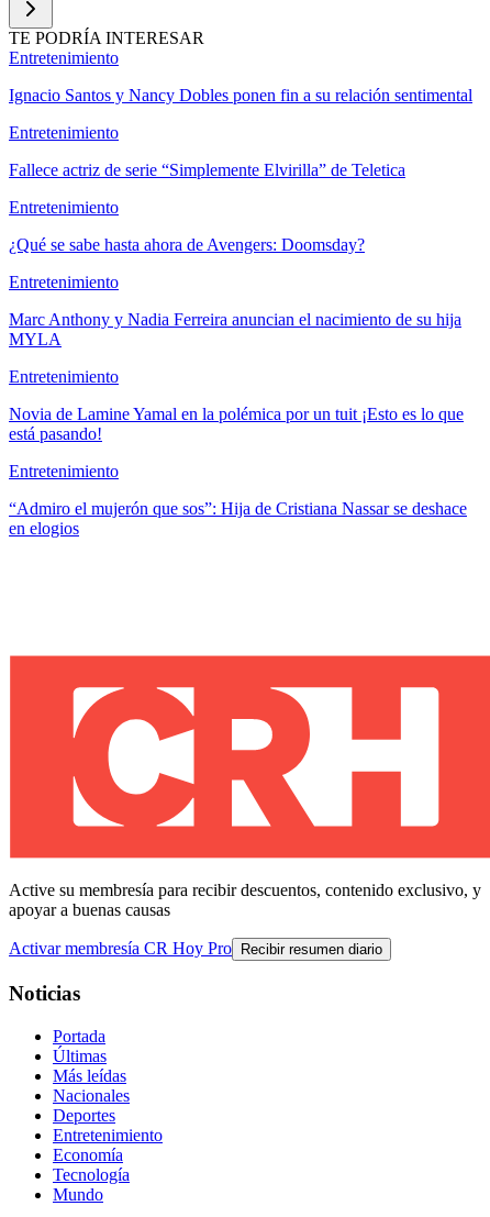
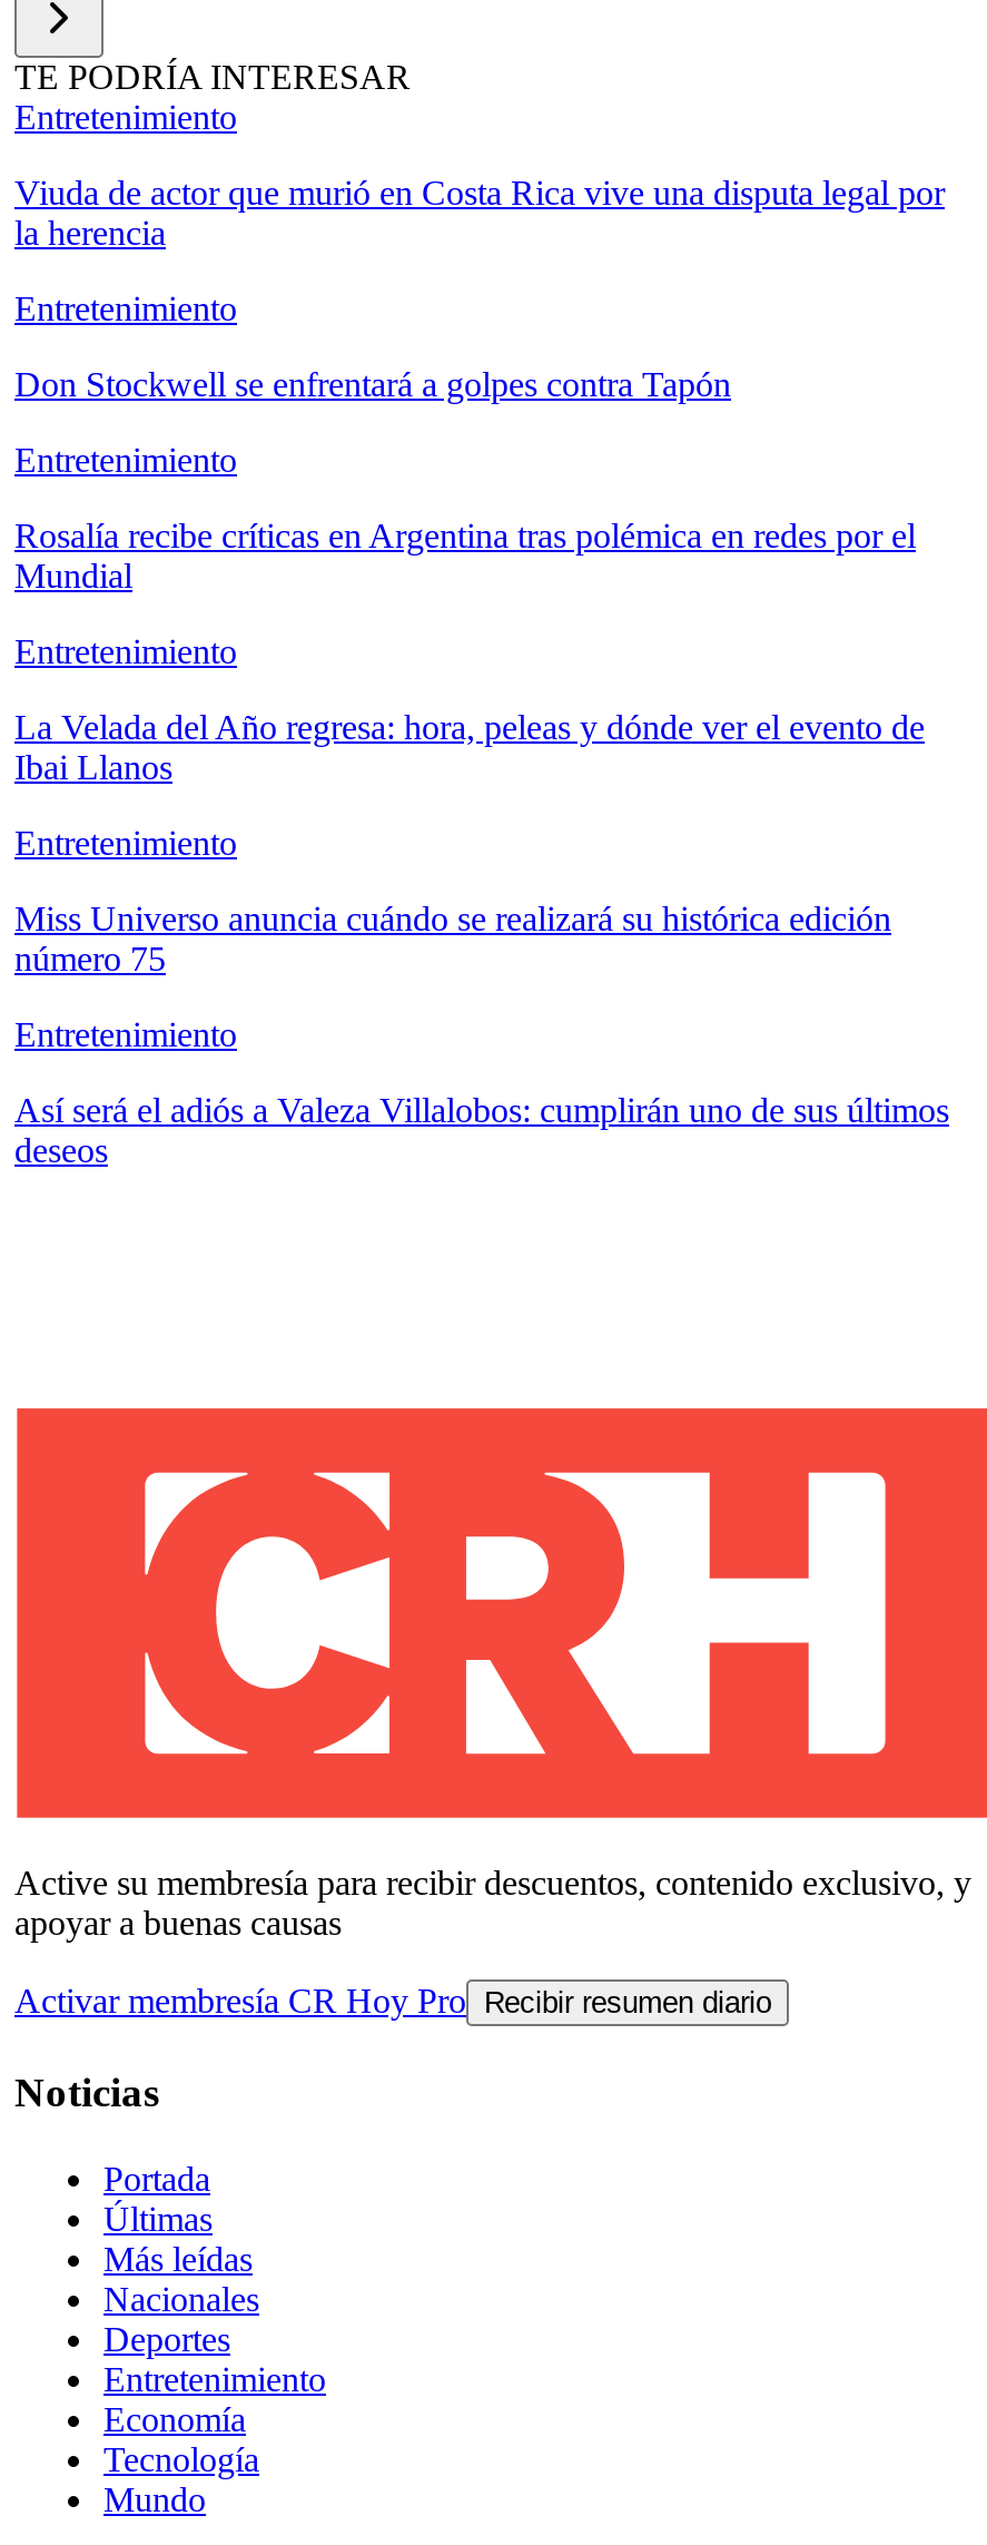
- Ignacio Santos y Nancy Dobles ponen fin a su relación sentimental
+ Viuda de actor que murió en Costa Rica vive una disputa legal por
+ la herencia

- Fallece actriz de serie “Simplemente Elvirilla” de Teletica
+ Don Stockwell se enfrentará a golpes contra Tapón

- ¿Qué se sabe hasta ahora de Avengers: Doomsday?
+ Rosalía recibe críticas en Argentina tras polémica en redes por el
+ Mundial

- Marc Anthony y Nadia Ferreira anuncian el nacimiento de su hija
- MYLA
+ La Velada del Año regresa: hora, peleas y dónde ver el evento de
+ Ibai Llanos

- Novia de Lamine Yamal en la polémica por un tuit ¡Esto es lo que
- está pasando!
+ Miss Universo anuncia cuándo se realizará su histórica edición
+ número 75

- “Admiro el mujerón que sos”: Hija de Cristiana Nassar se deshace
- en elogios
+ Así será el adiós a Valeza Villalobos: cumplirán uno de sus últimos
+ deseos
